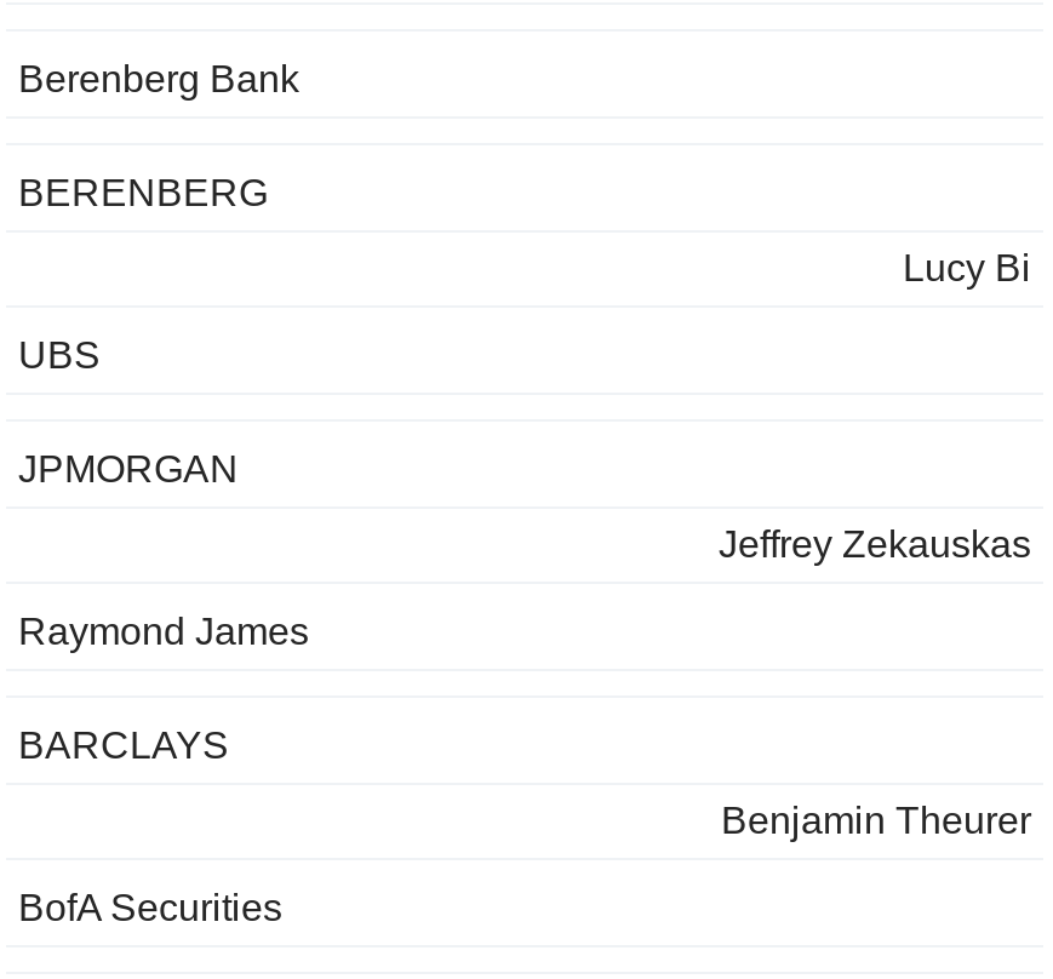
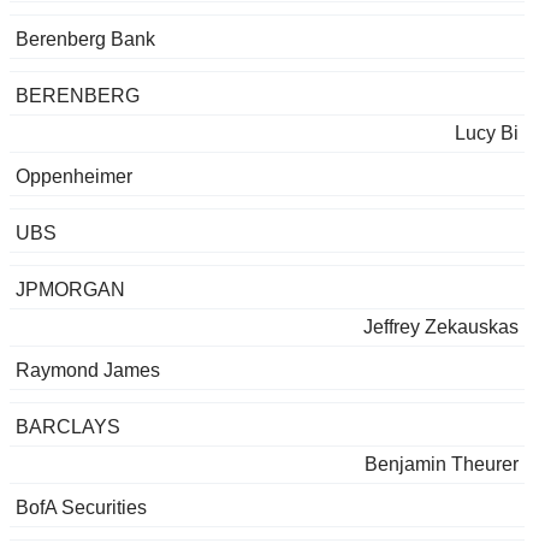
+ Oppenheimer
